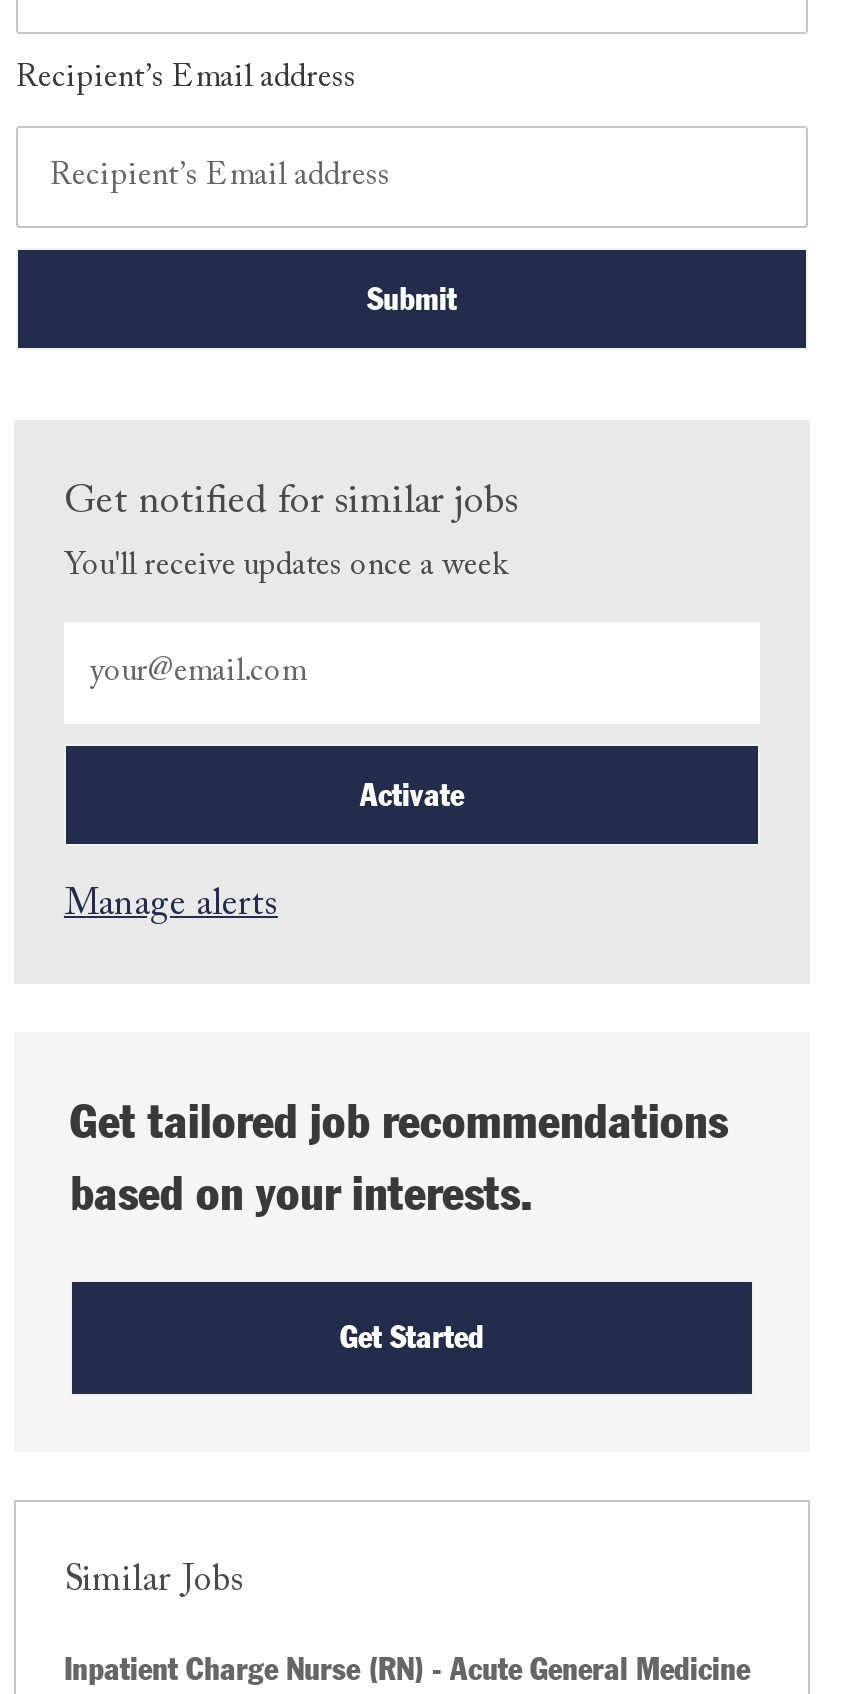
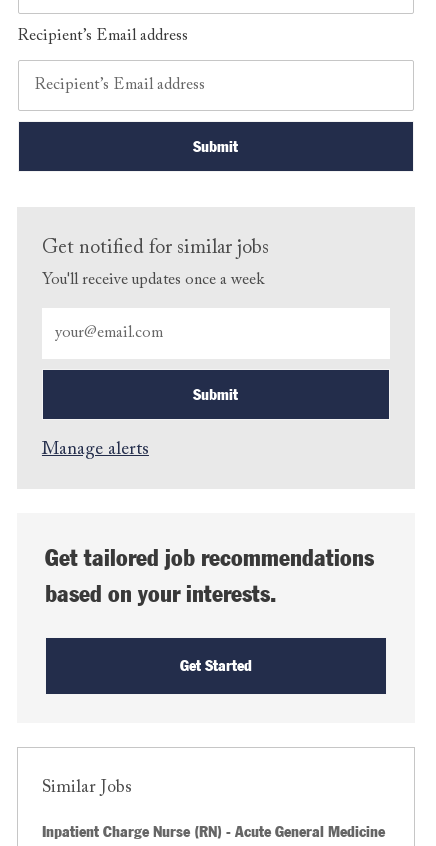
- Activate
+ Submit
